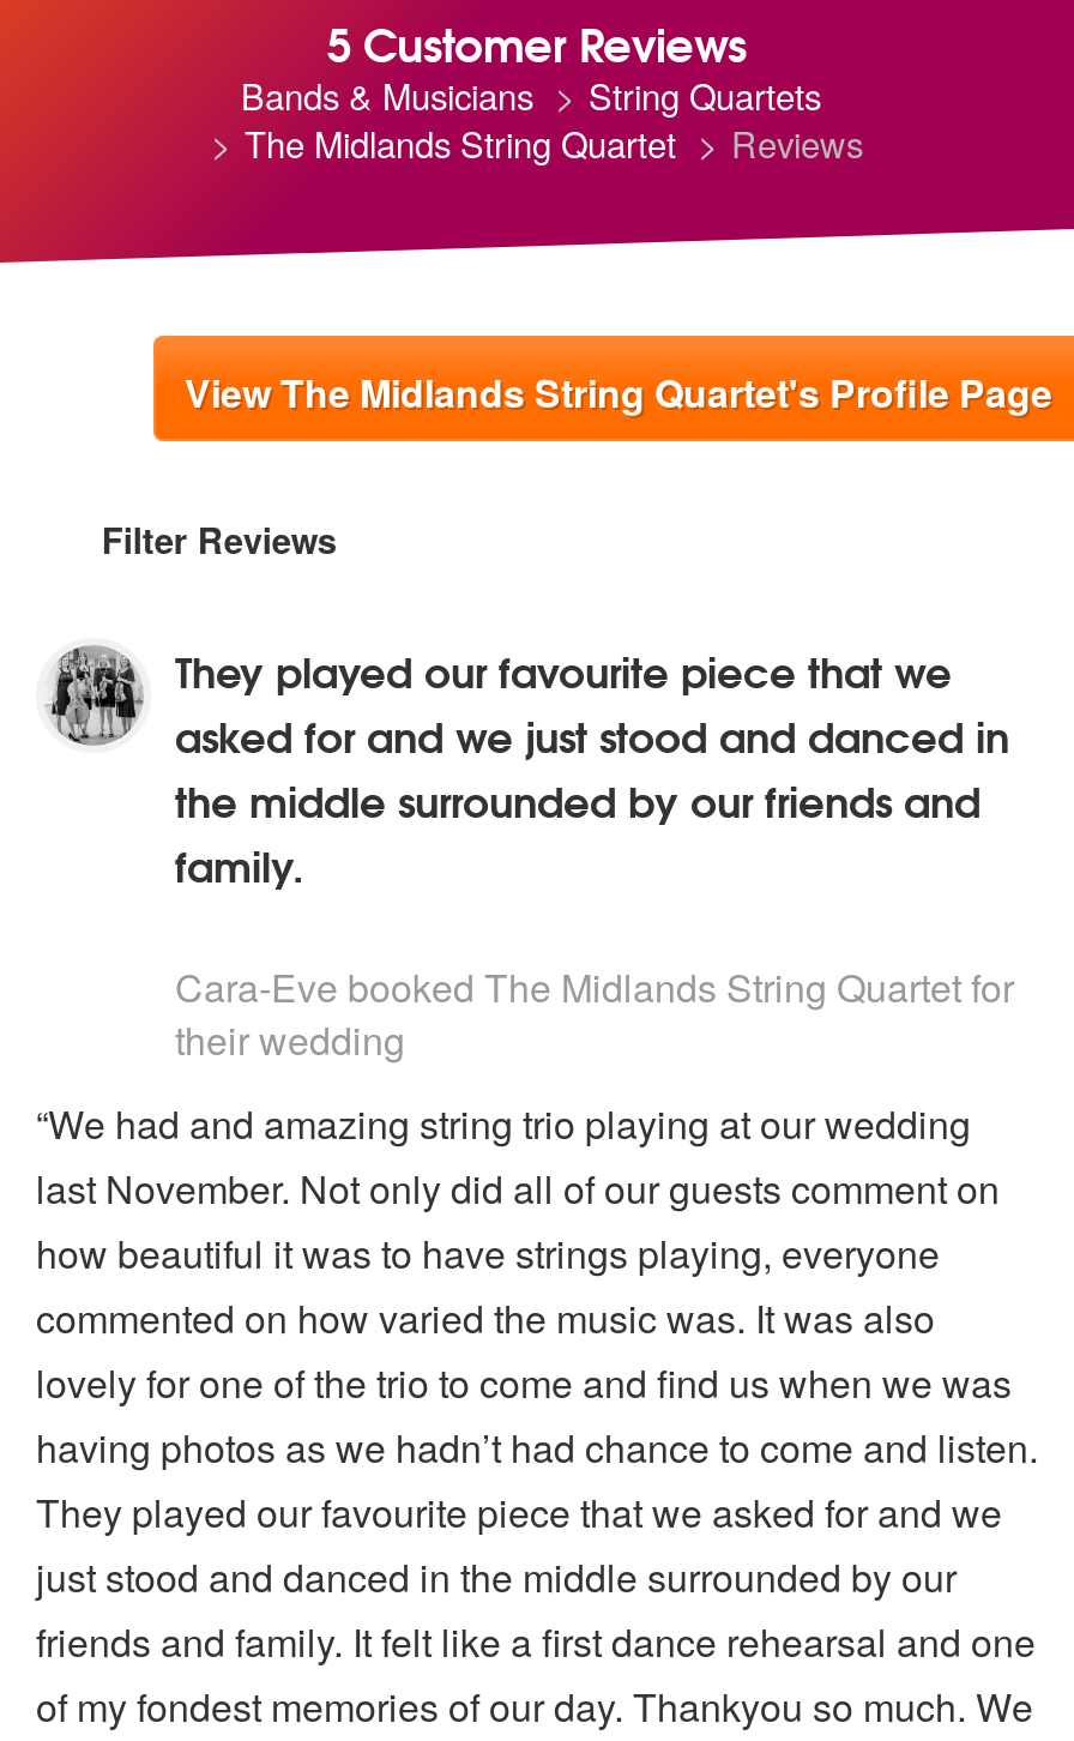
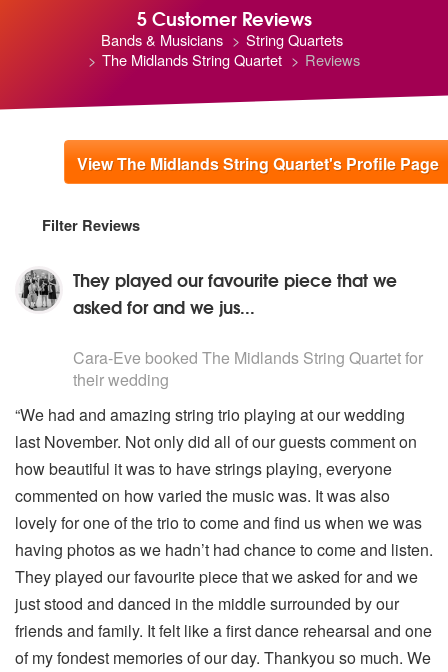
- asked for and we just stood and danced in
- the middle surrounded by our friends and
- family.
+ asked for and we jus...
